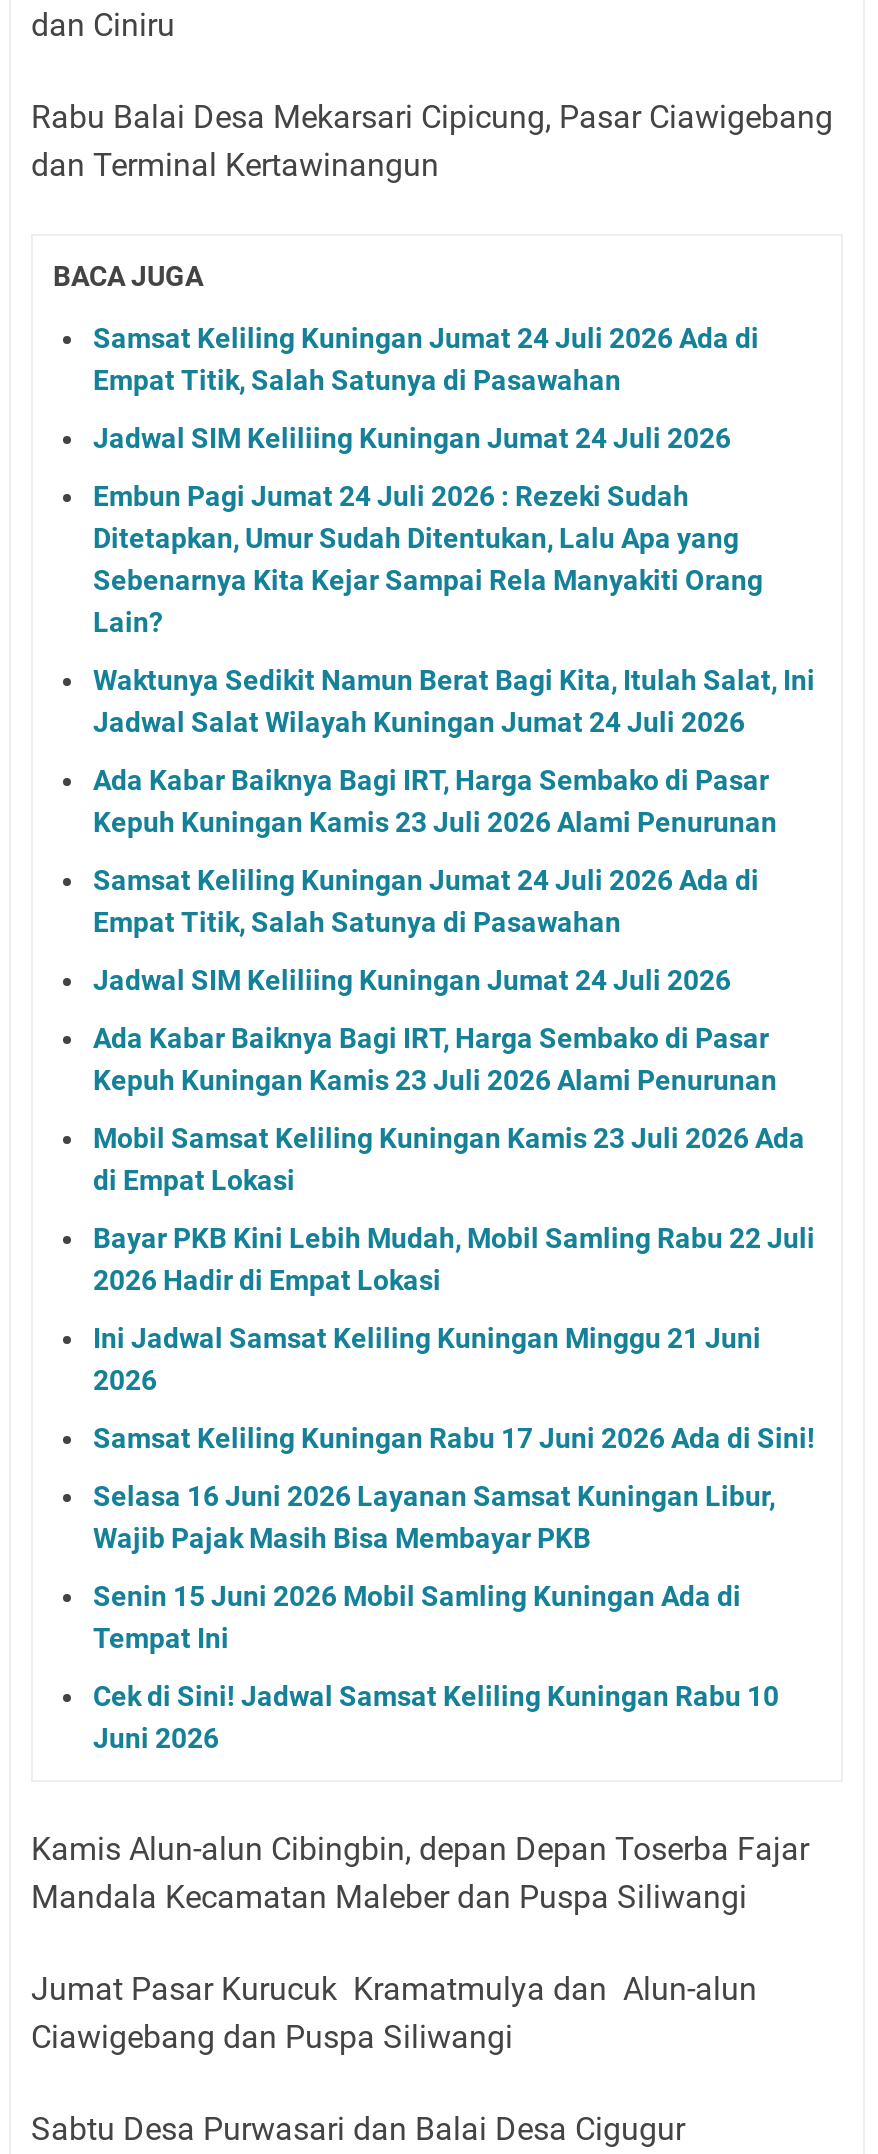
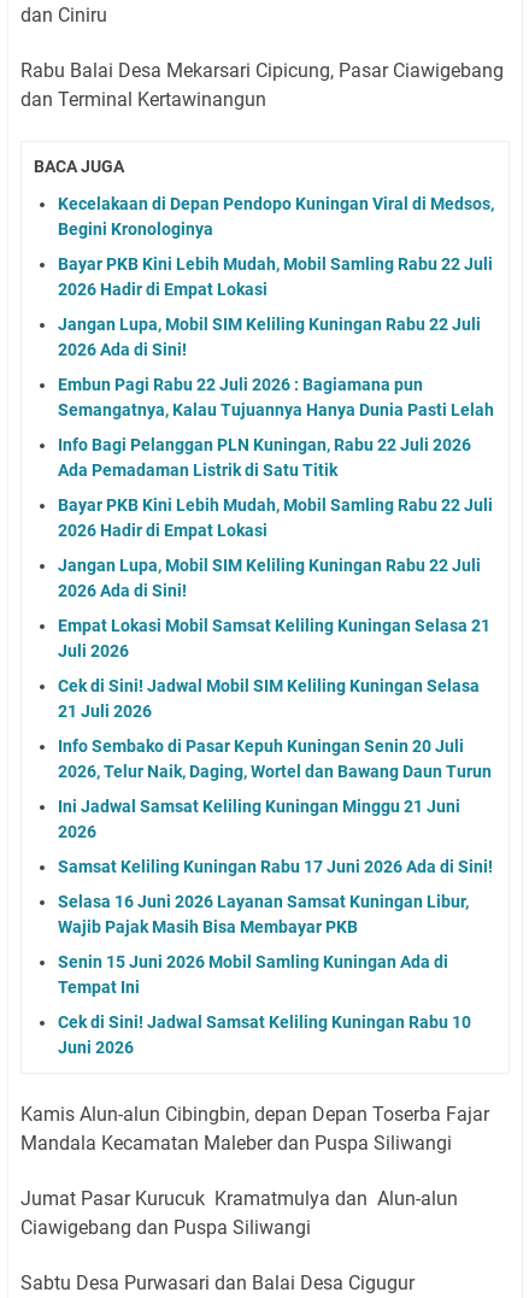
- Samsat Keliling Kuningan Jumat 24 Juli 2026 Ada di
- Empat Titik, Salah Satunya di Pasawahan
- Jadwal SIM Keliliing Kuningan Jumat 24 Juli 2026
- Embun Pagi Jumat 24 Juli 2026 : Rezeki Sudah
- Ditetapkan, Umur Sudah Ditentukan, Lalu Apa yang
- Sebenarnya Kita Kejar Sampai Rela Manyakiti Orang
- Lain?
- Waktunya Sedikit Namun Berat Bagi Kita, Itulah Salat, Ini
- Jadwal Salat Wilayah Kuningan Jumat 24 Juli 2026
- Ada Kabar Baiknya Bagi IRT, Harga Sembako di Pasar
- Kepuh Kuningan Kamis 23 Juli 2026 Alami Penurunan
- Samsat Keliling Kuningan Jumat 24 Juli 2026 Ada di
- Empat Titik, Salah Satunya di Pasawahan
- Jadwal SIM Keliliing Kuningan Jumat 24 Juli 2026
- Ada Kabar Baiknya Bagi IRT, Harga Sembako di Pasar
- Kepuh Kuningan Kamis 23 Juli 2026 Alami Penurunan
- Mobil Samsat Keliling Kuningan Kamis 23 Juli 2026 Ada
- di Empat Lokasi
+ Kecelakaan di Depan Pendopo Kuningan Viral di Medsos,
+ Begini Kronologinya

moved up: Bayar PKB Kini Lebih Mudah, Mobil Samling Rabu 22 Juli | 2026 Hadir di Empat Lokasi

+ Jangan Lupa, Mobil SIM Keliling Kuningan Rabu 22 Juli
+ 2026 Ada di Sini!
+ Embun Pagi Rabu 22 Juli 2026 : Bagiamana pun
+ Semangatnya, Kalau Tujuannya Hanya Dunia Pasti Lelah
+ Info Bagi Pelanggan PLN Kuningan, Rabu 22 Juli 2026
+ Ada Pemadaman Listrik di Satu Titik
+ Bayar PKB Kini Lebih Mudah, Mobil Samling Rabu 22 Juli
+ 2026 Hadir di Empat Lokasi
+ Jangan Lupa, Mobil SIM Keliling Kuningan Rabu 22 Juli
+ 2026 Ada di Sini!
+ Empat Lokasi Mobil Samsat Keliling Kuningan Selasa 21
+ Juli 2026
+ Cek di Sini! Jadwal Mobil SIM Keliling Kuningan Selasa
+ 21 Juli 2026
+ Info Sembako di Pasar Kepuh Kuningan Senin 20 Juli
+ 2026, Telur Naik, Daging, Wortel dan Bawang Daun Turun
